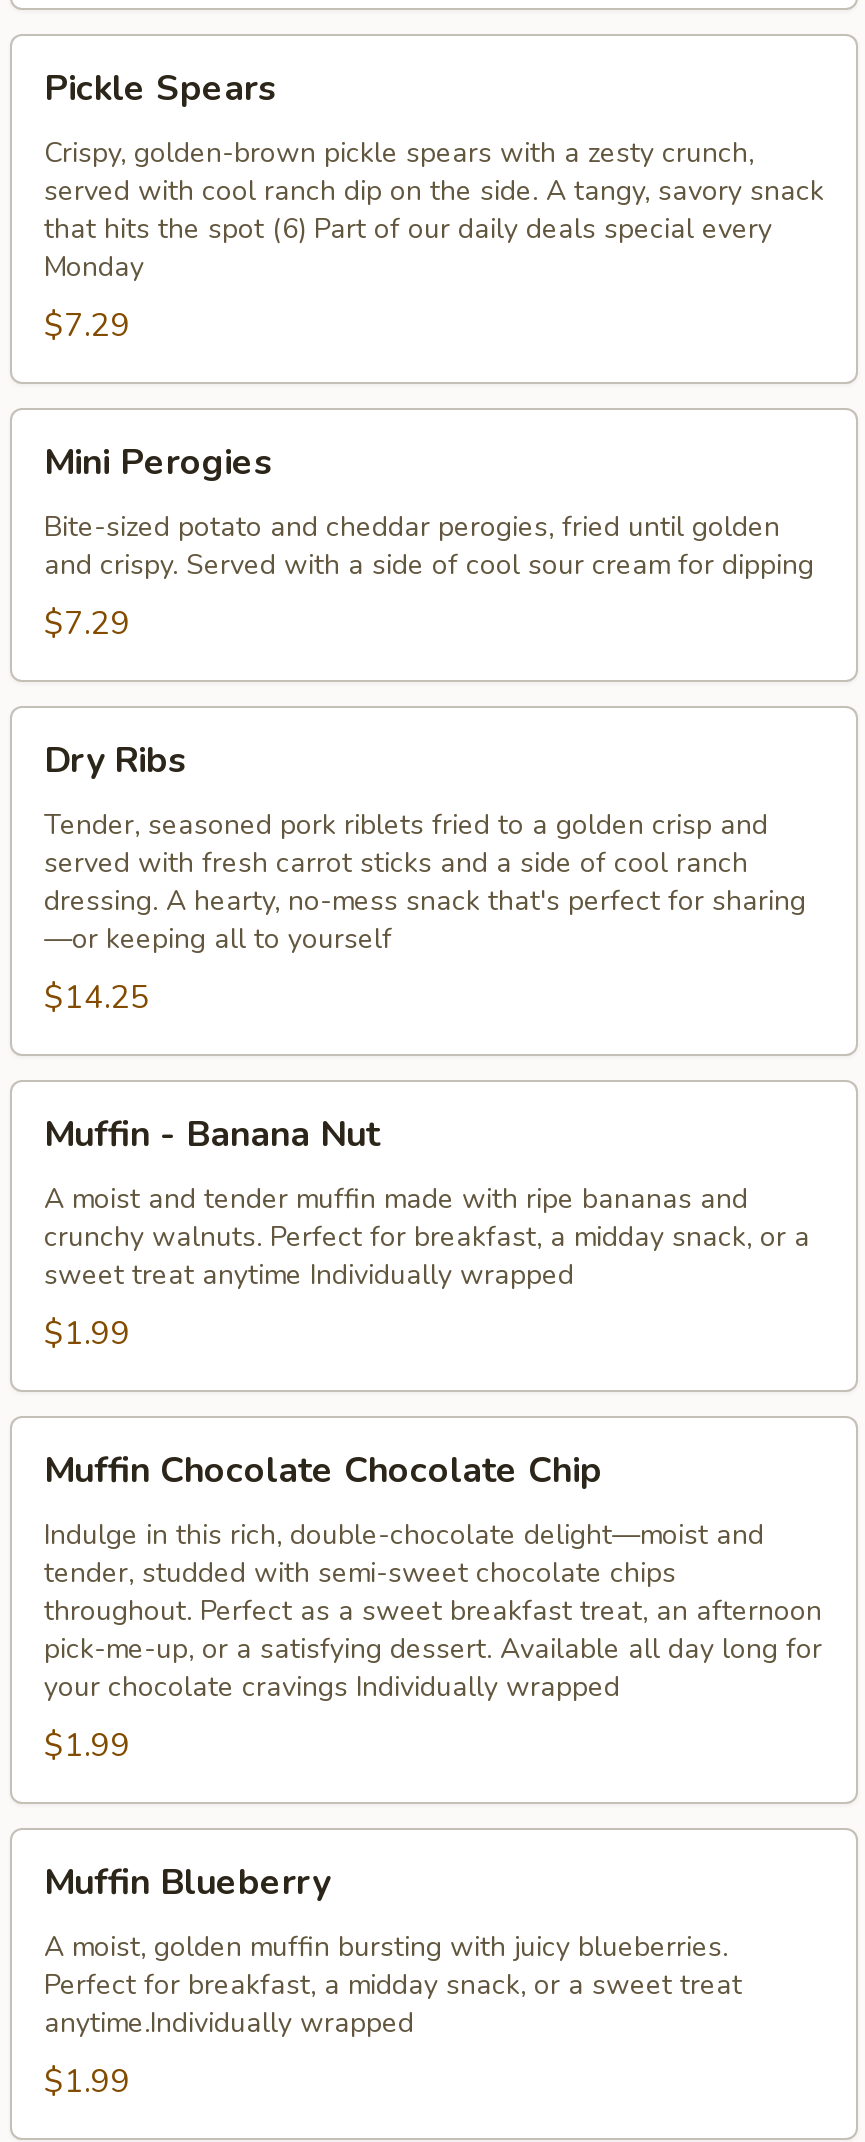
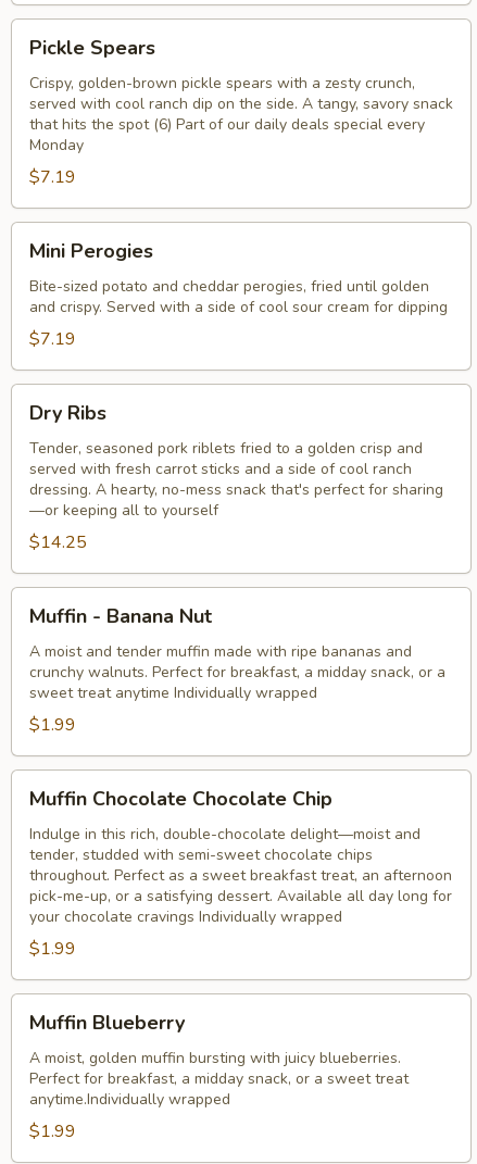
- $7.29
+ $7.19

- $7.29
+ $7.19
